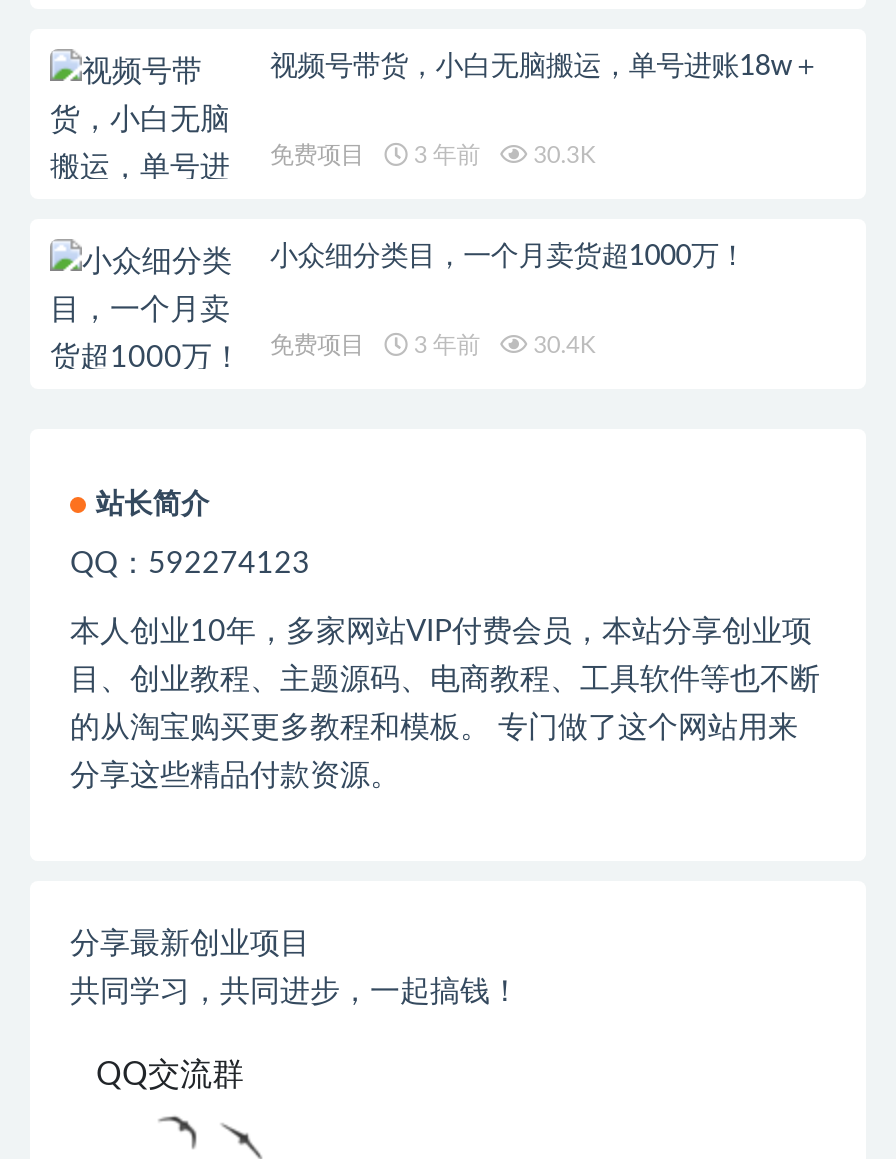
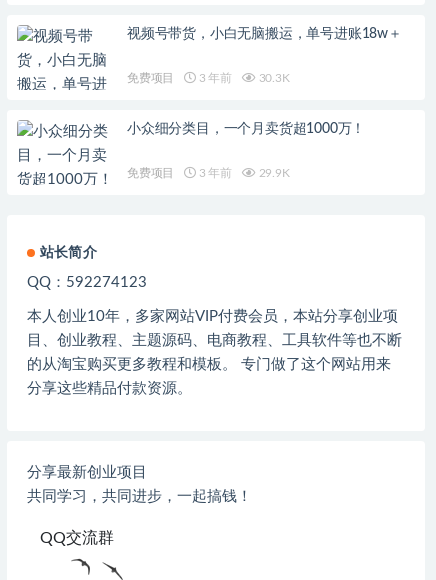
- 免费项目 3 年前 30.4K
+ 免费项目 3 年前 29.9K
